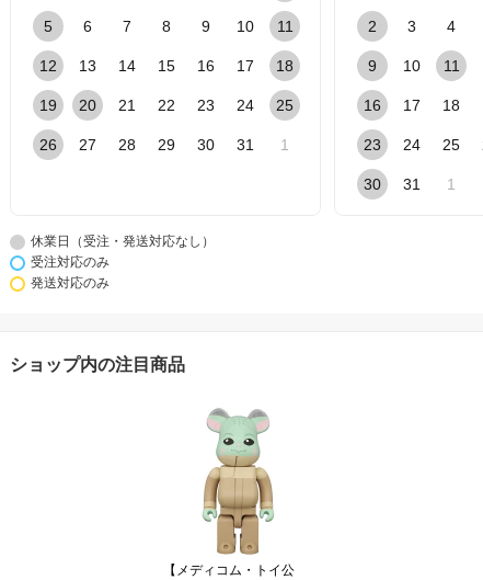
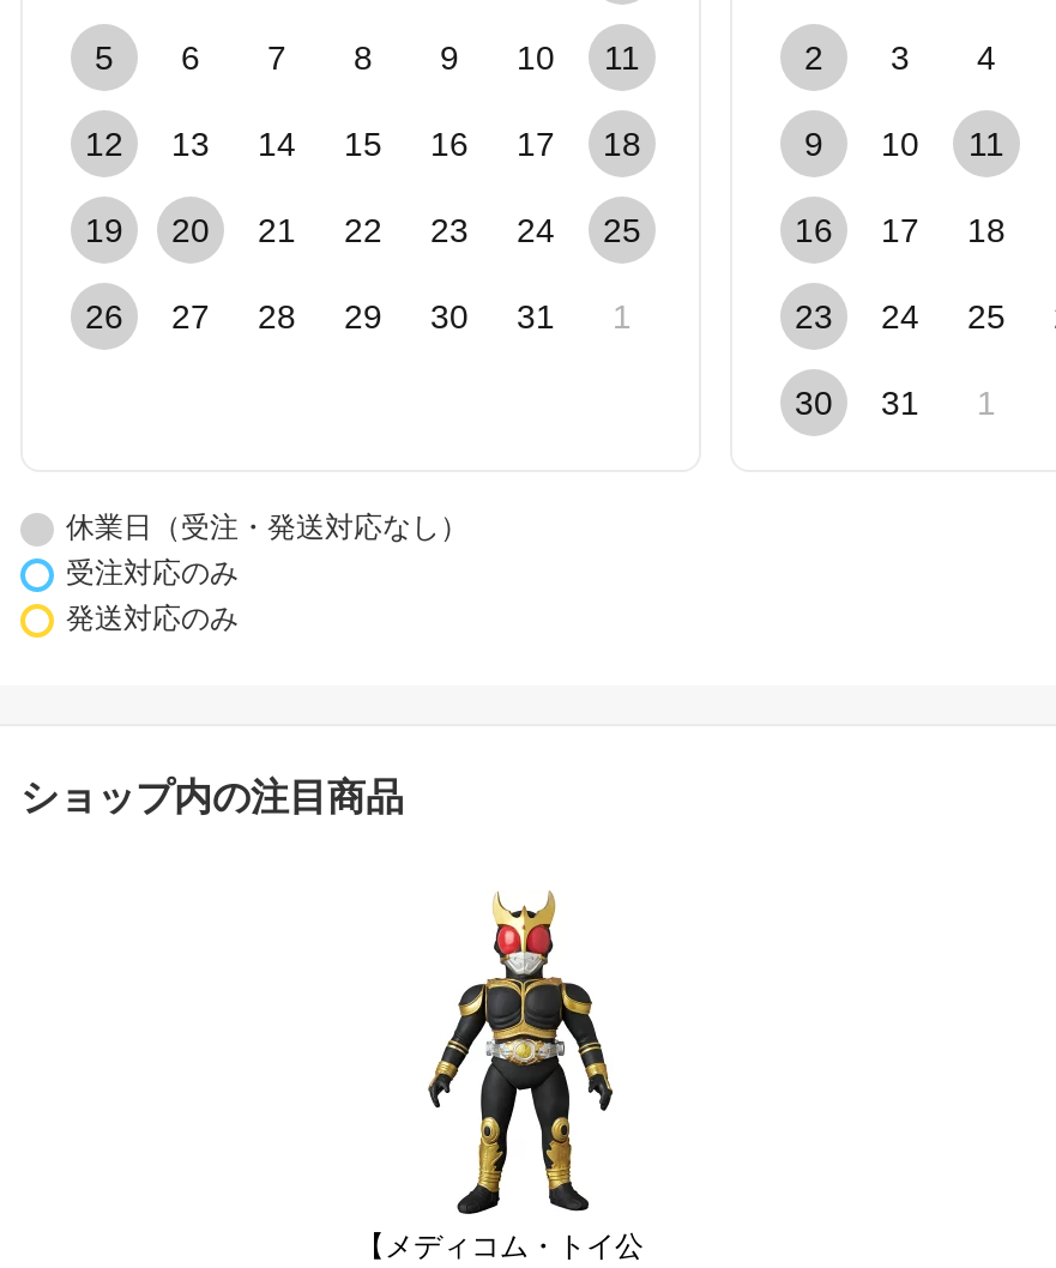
- [image]
+ [image]
